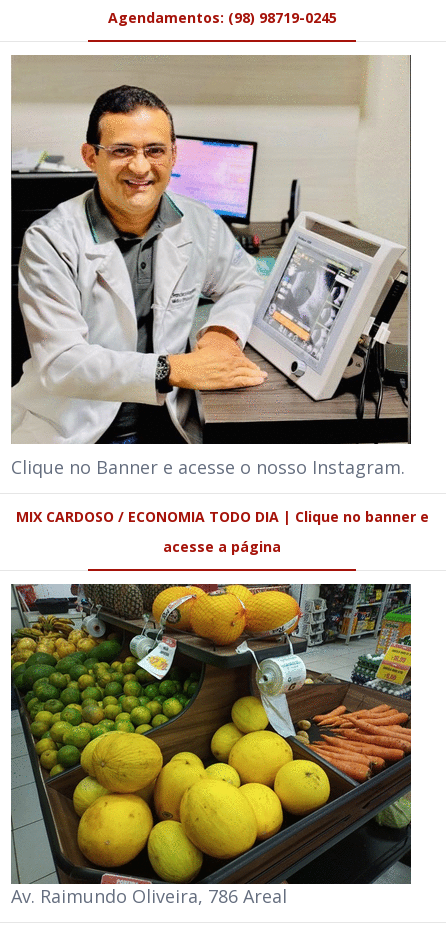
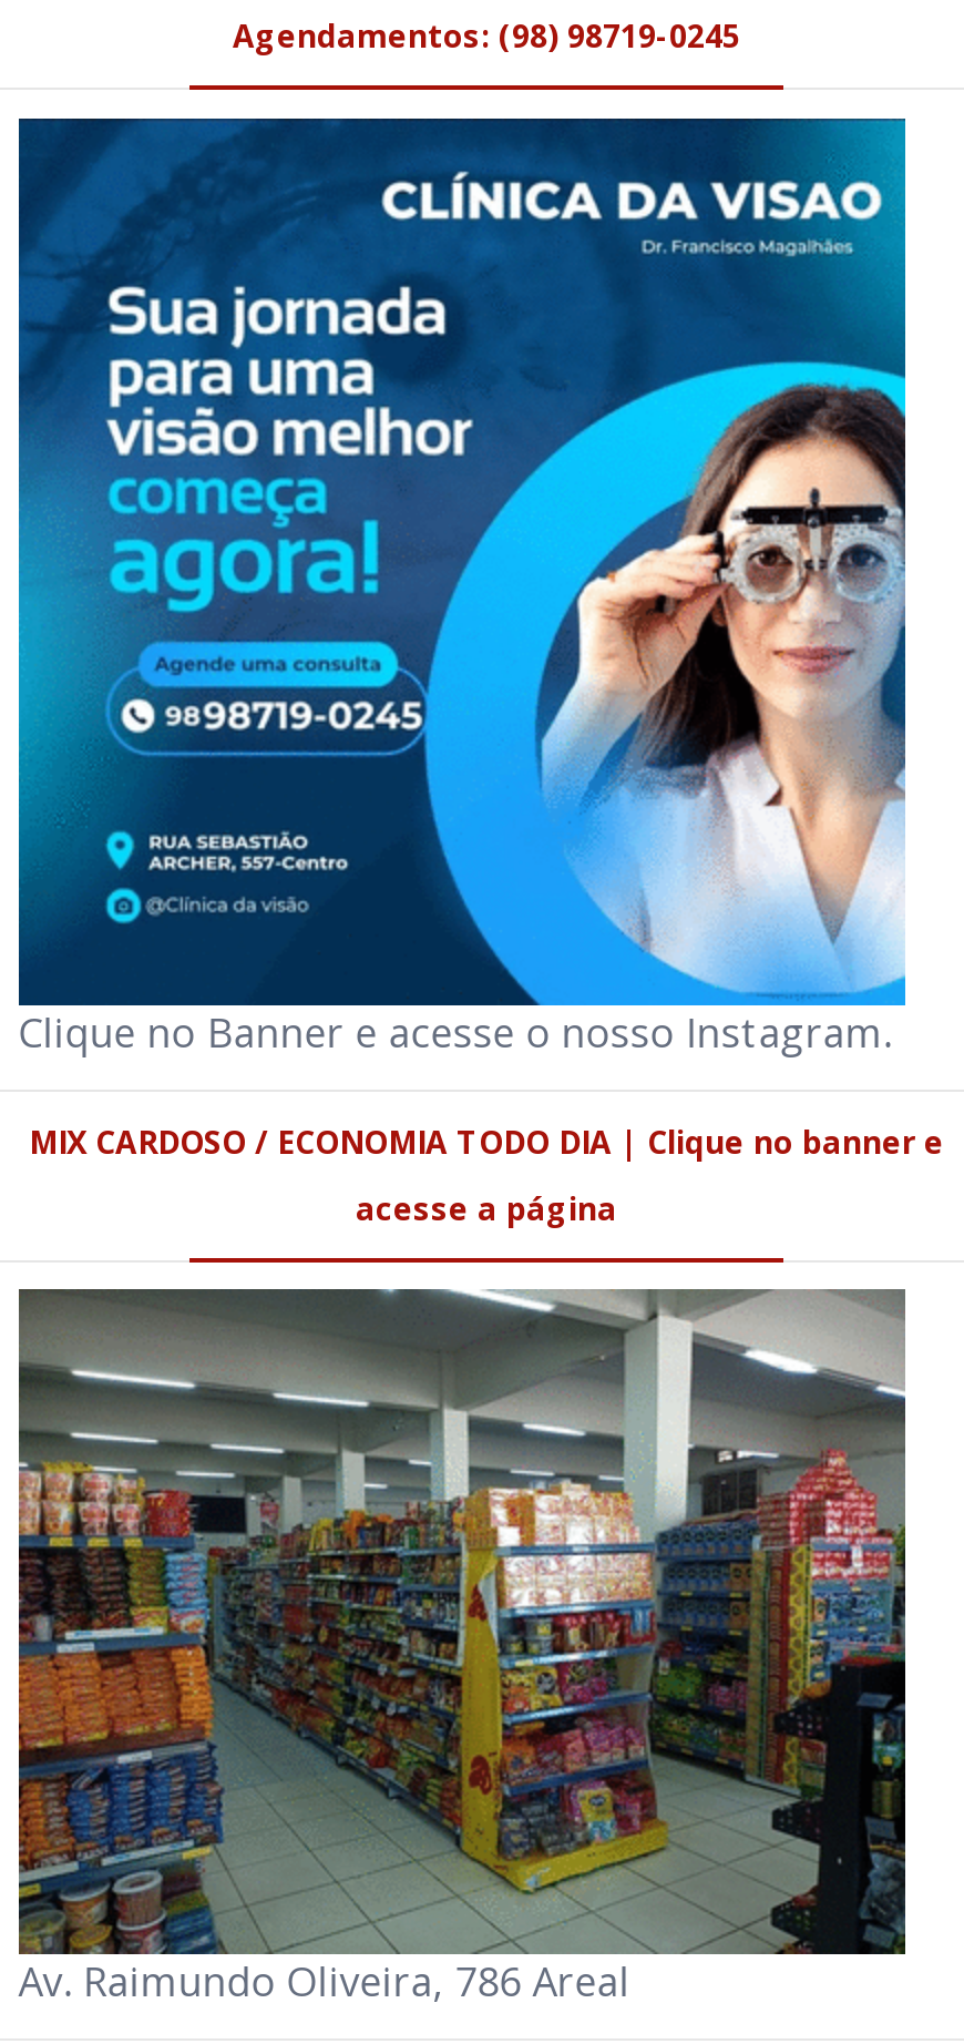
- [image]
+ [image]

- [image]
+ [image]
